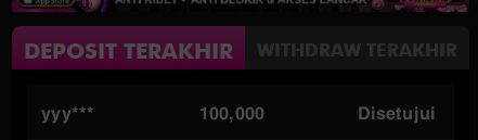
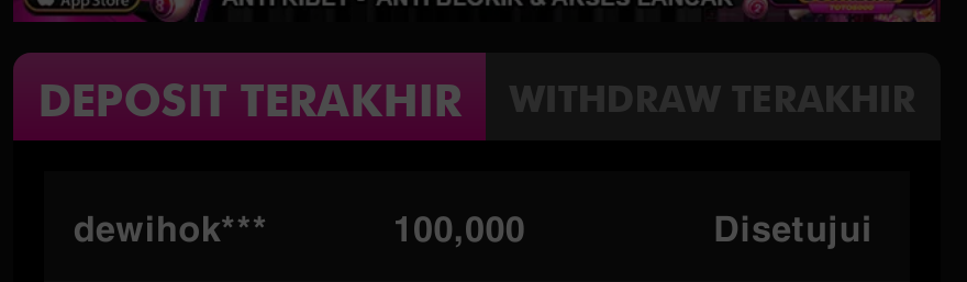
- yyy***
+ dewihok***
